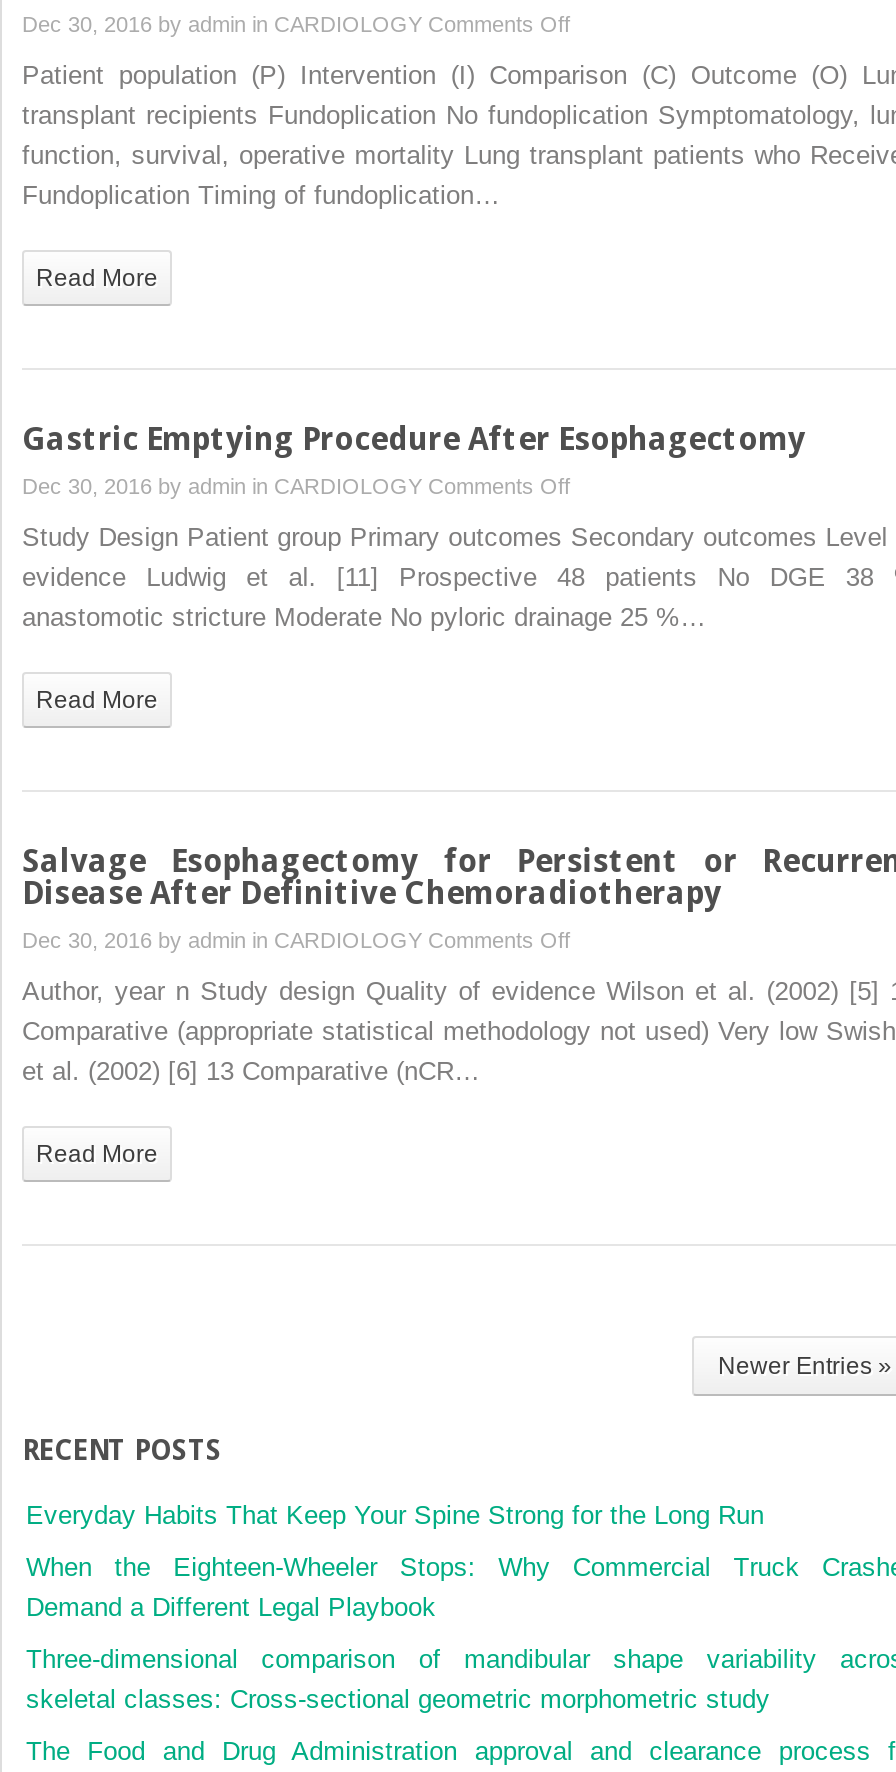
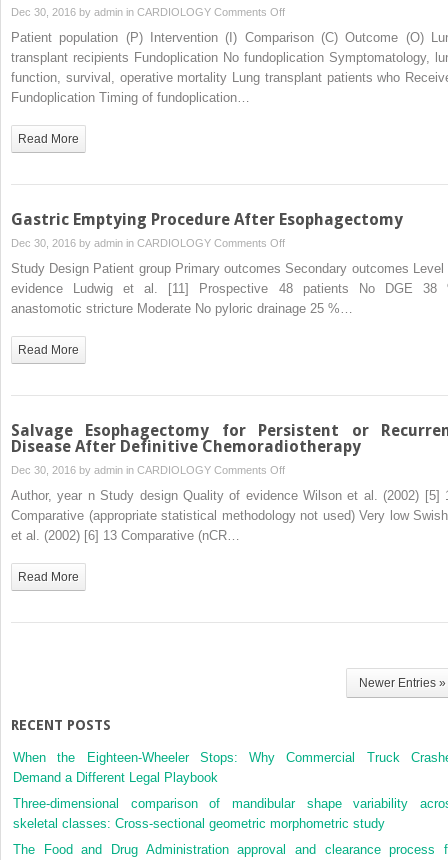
- Everyday Habits That Keep Your Spine Strong for the Long Run
